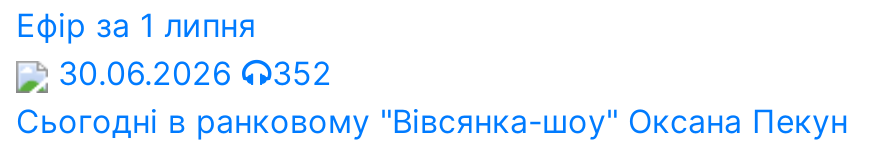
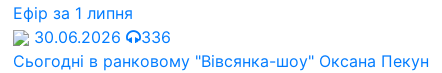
- 30.06.2026 352
+ 30.06.2026 336
